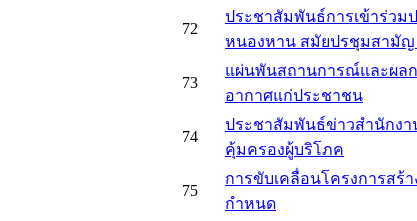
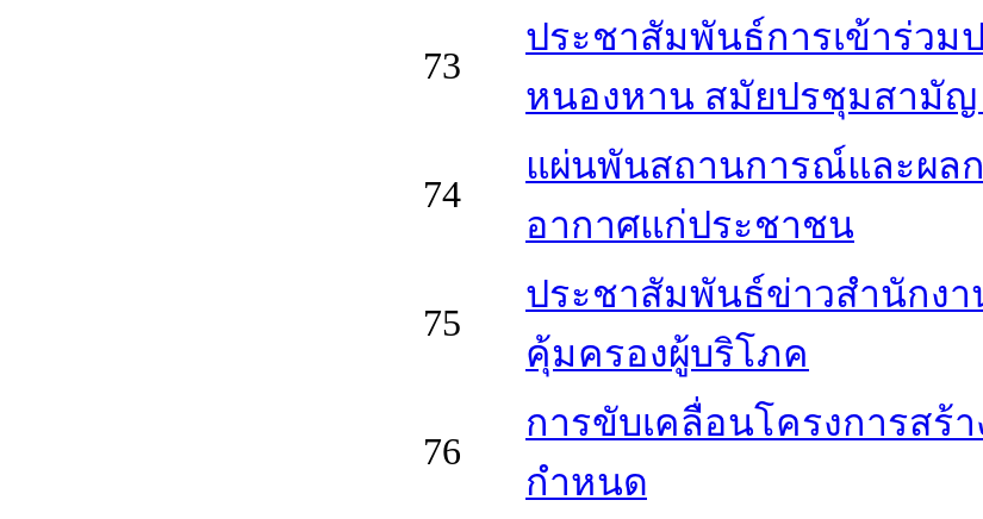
- 72
+ 73

- 73
+ 74

- 74
+ 75

- 75
+ 76
